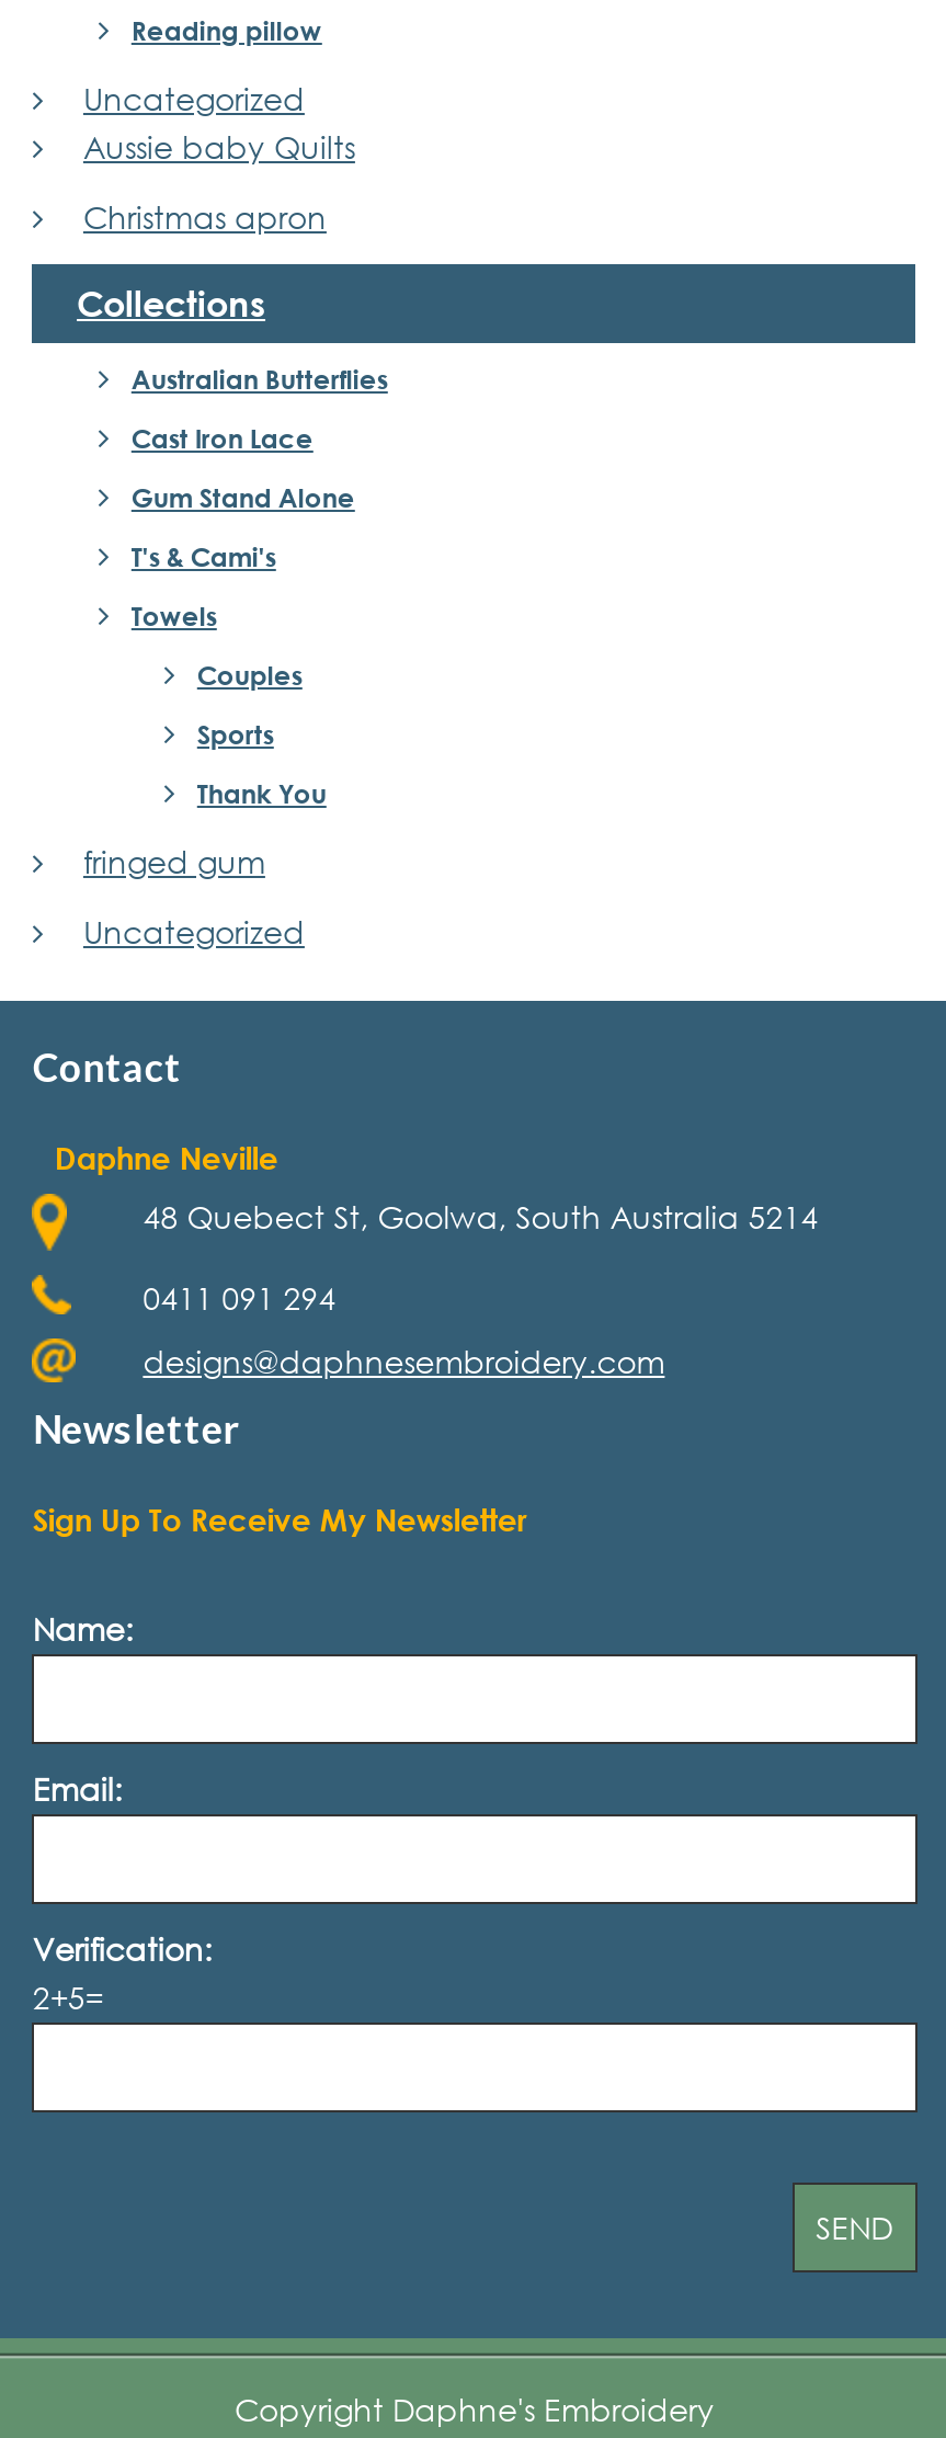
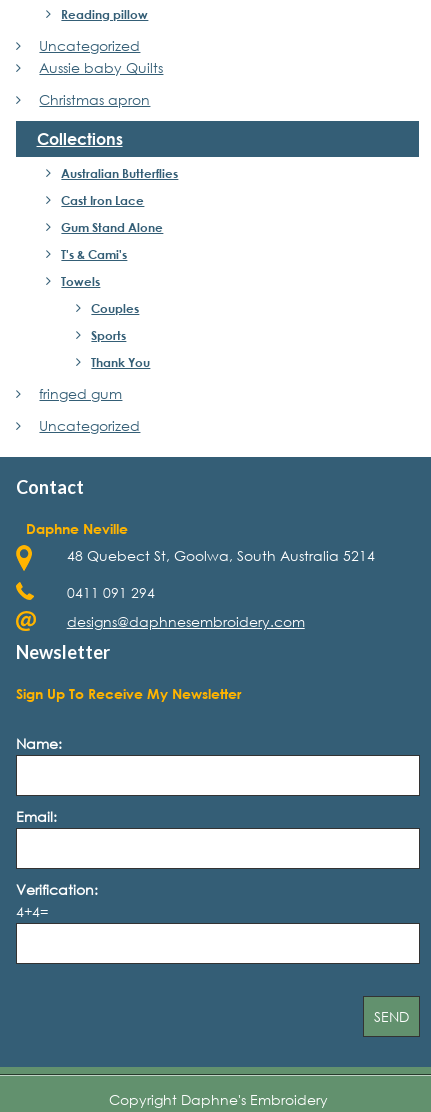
- 2+5=
+ 4+4=
